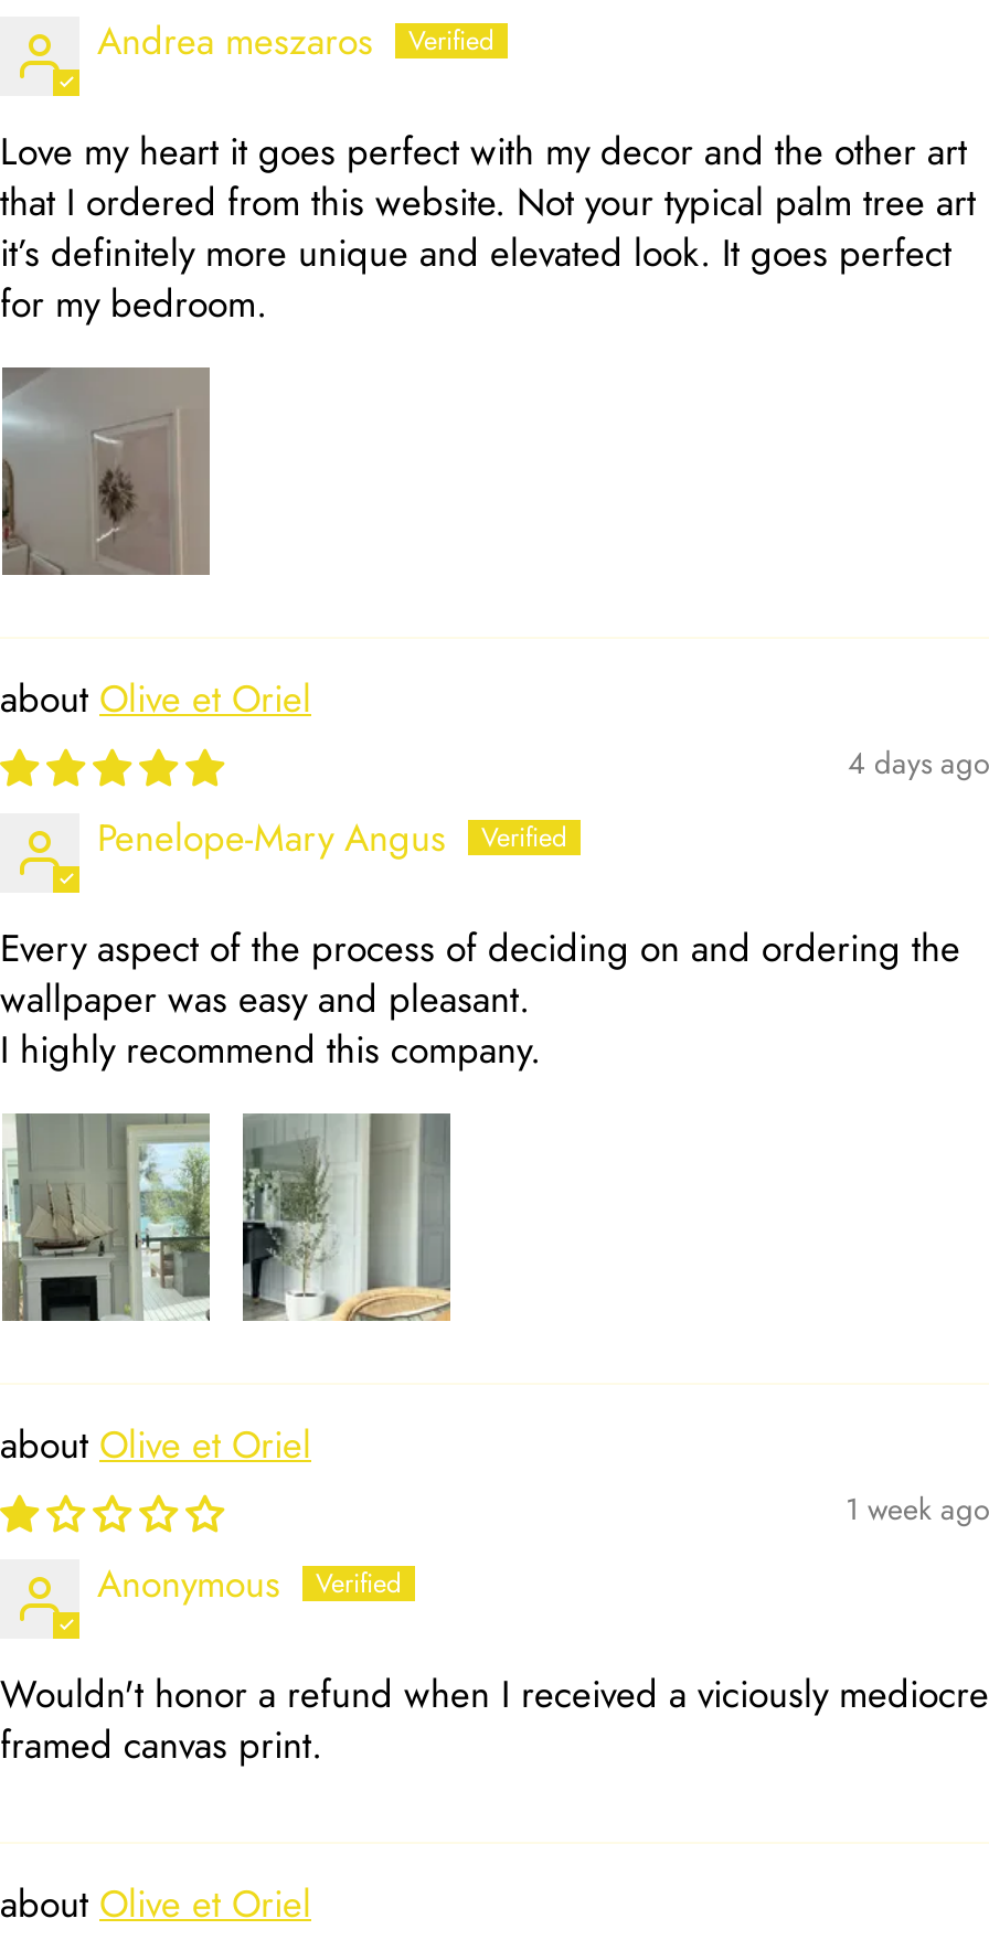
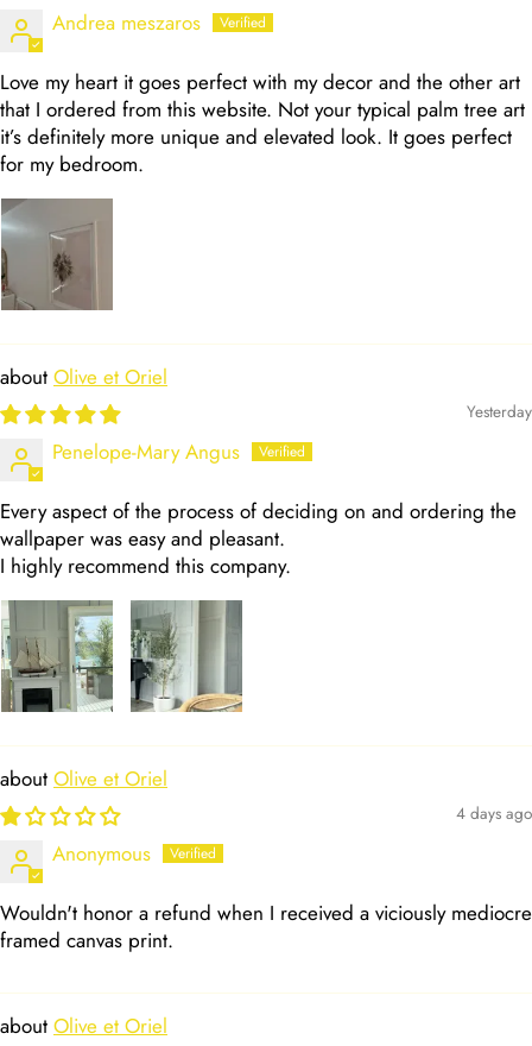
- 4 days ago
+ Yesterday

- 1 week ago
+ 4 days ago
